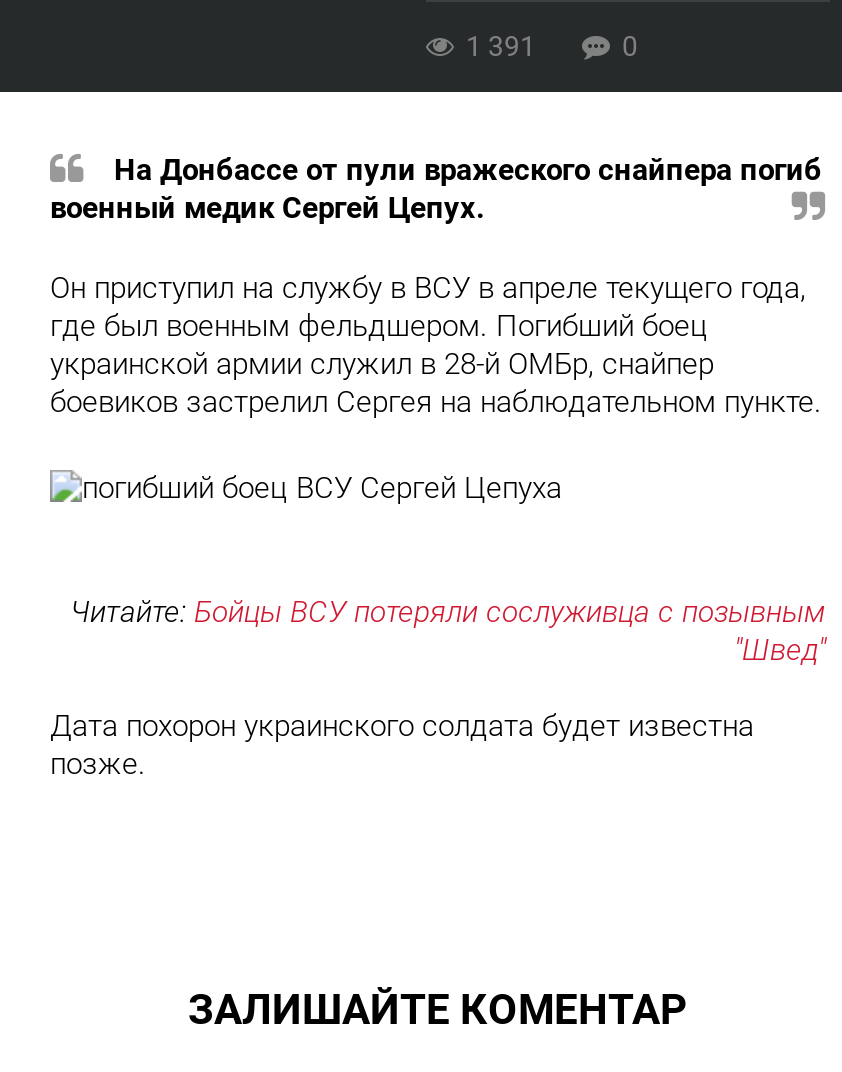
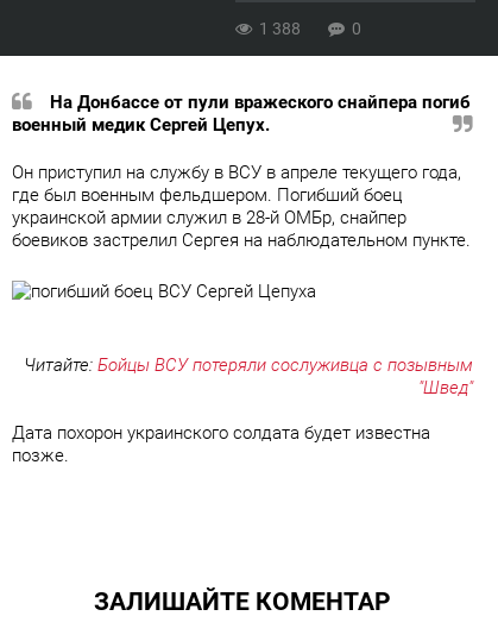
- 1 391
+ 1 388
